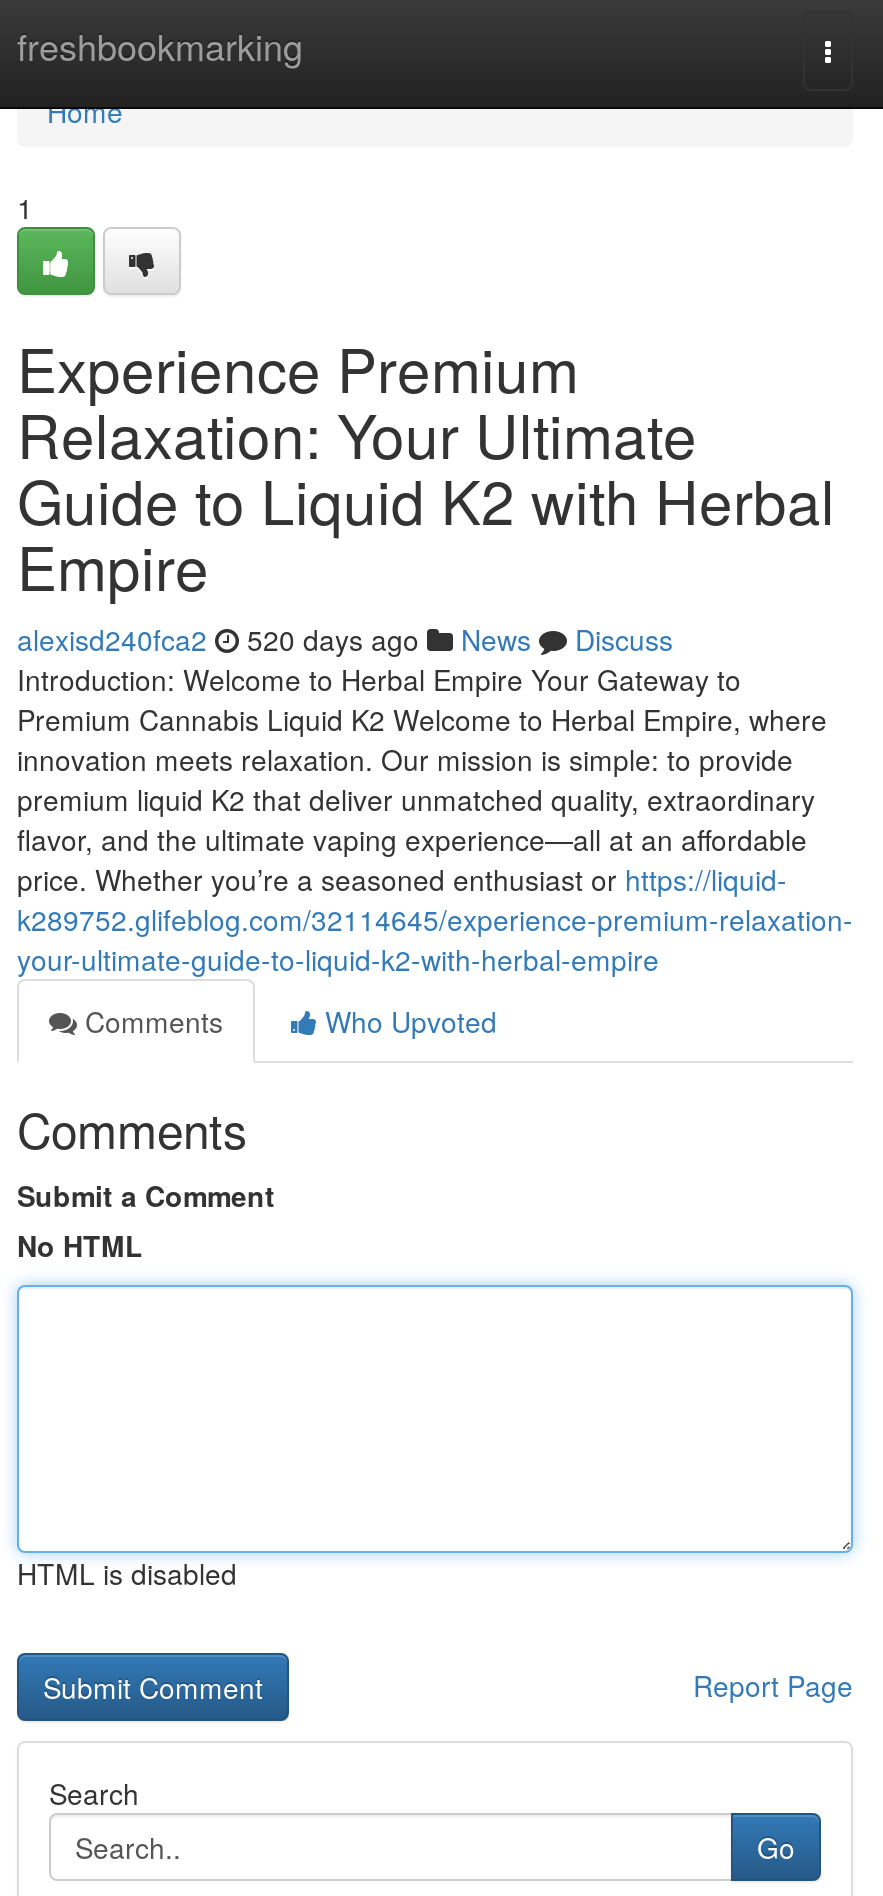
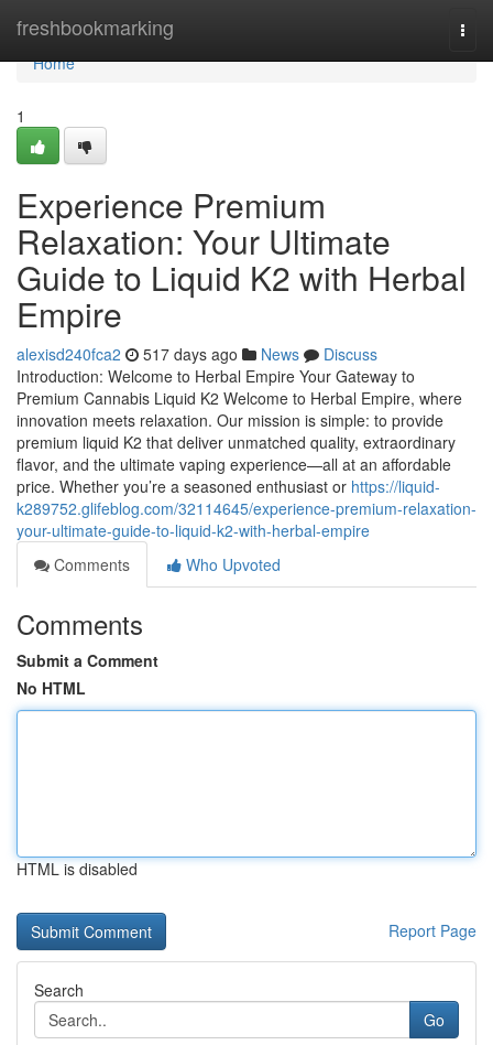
- alexisd240fca2 520 days ago News Discuss
+ alexisd240fca2 517 days ago News Discuss
